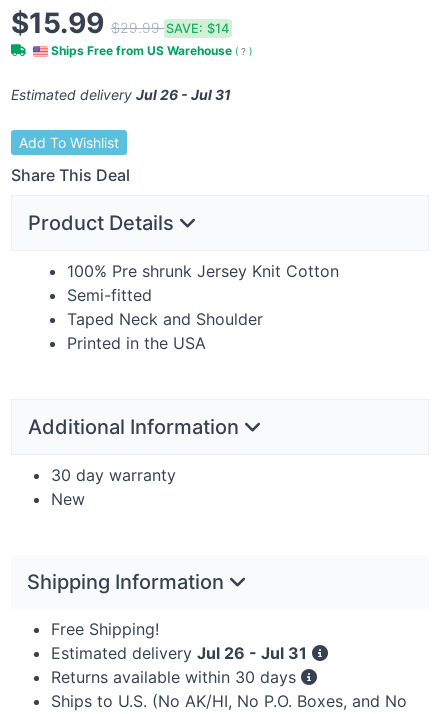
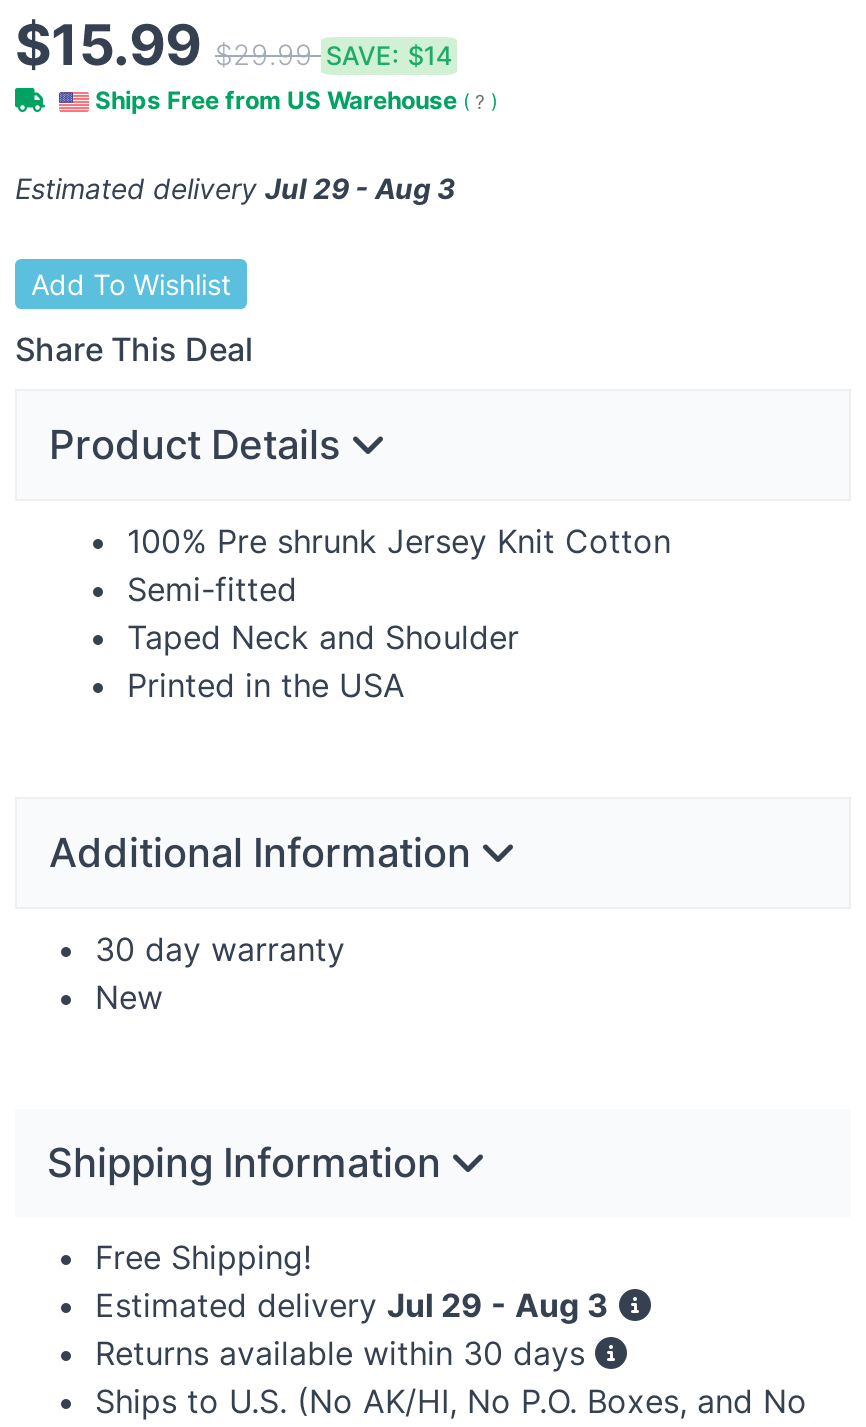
- Estimated delivery Jul 26 - Jul 31
+ Estimated delivery Jul 29 - Aug 3

- Estimated delivery Jul 26 - Jul 31
+ Estimated delivery Jul 29 - Aug 3
